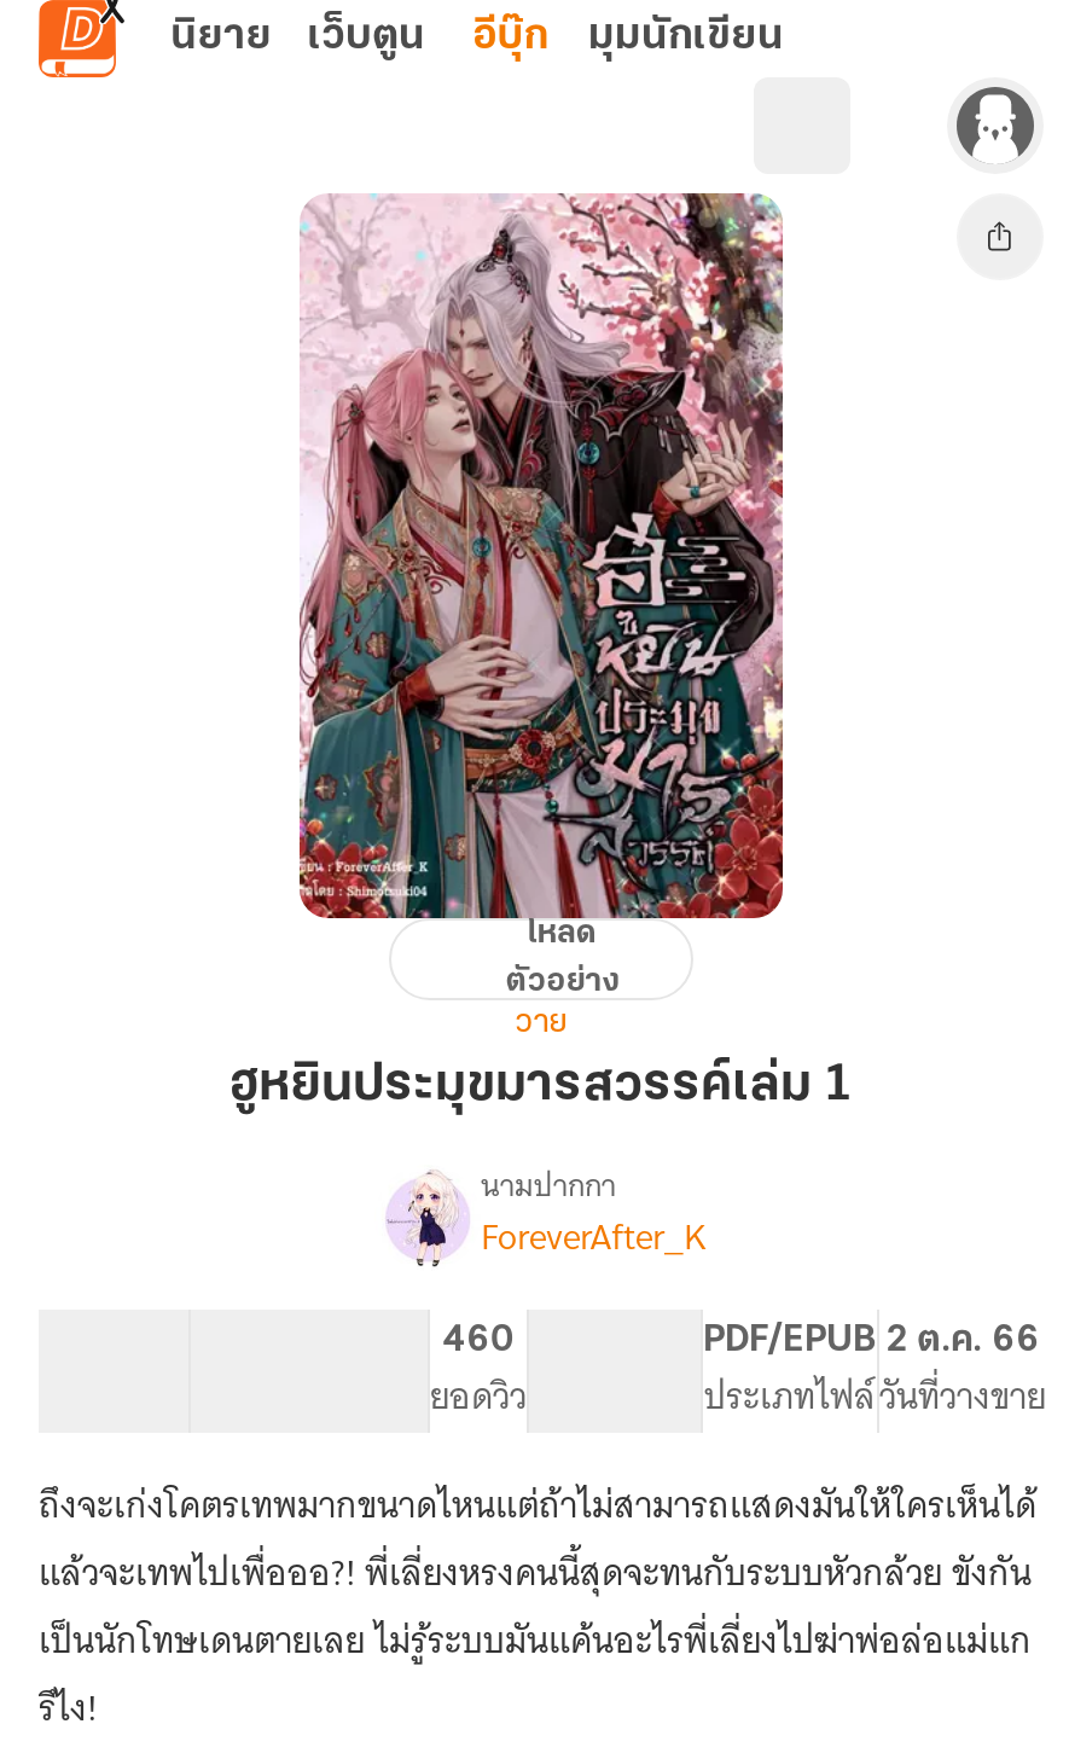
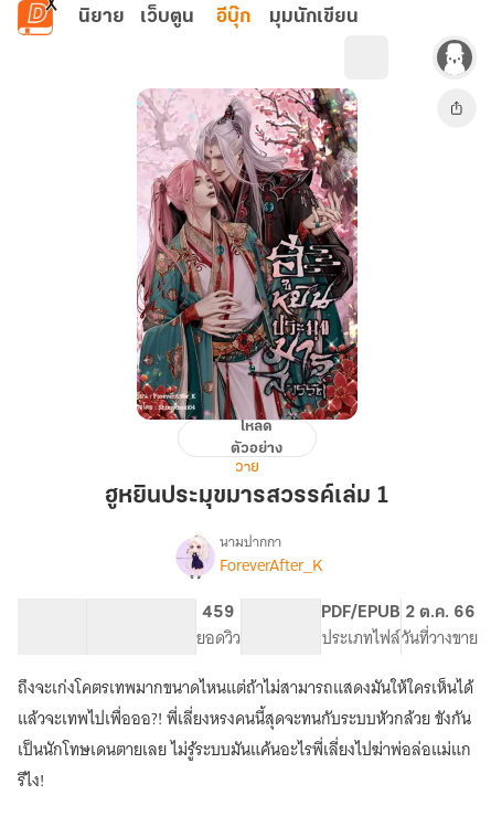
- 460
+ 459
